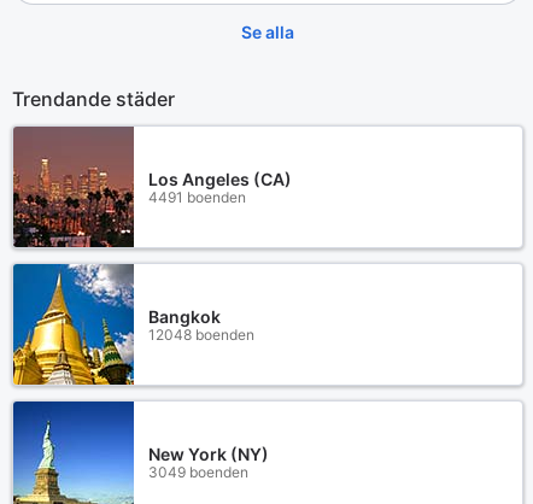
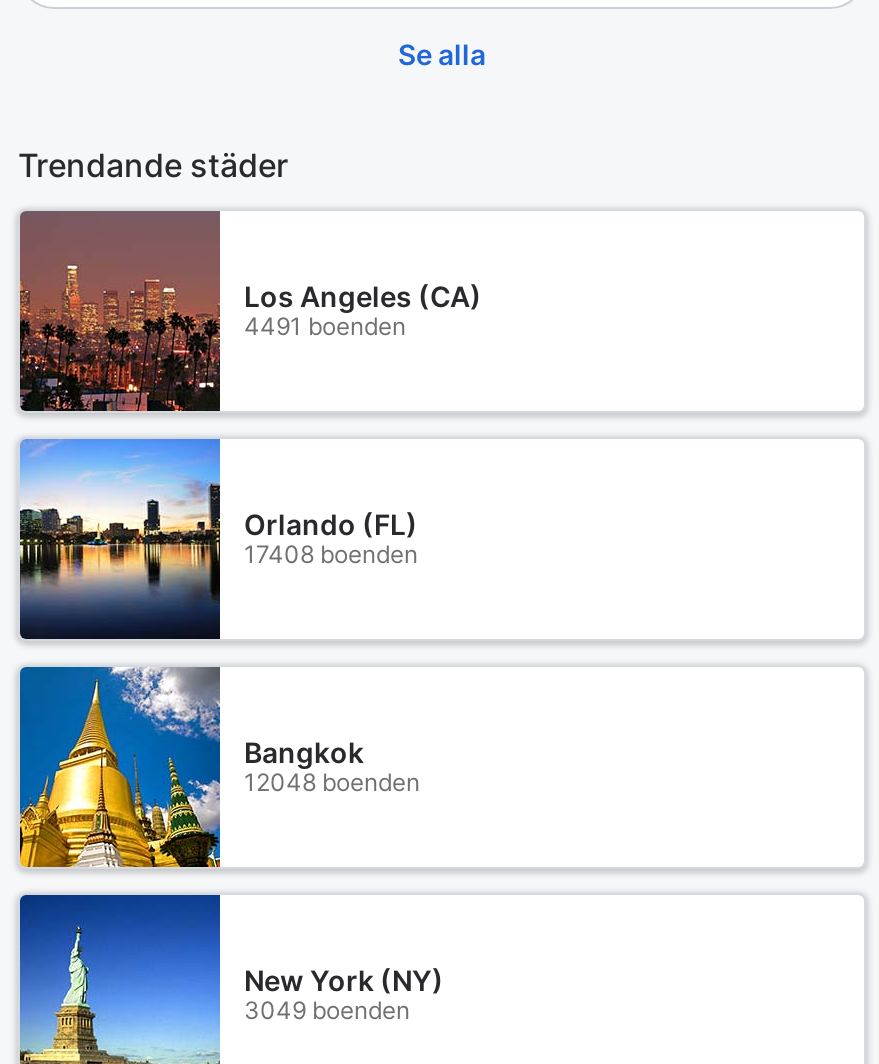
+ [image]
+ Orlando (FL)
+ 17408 boenden
